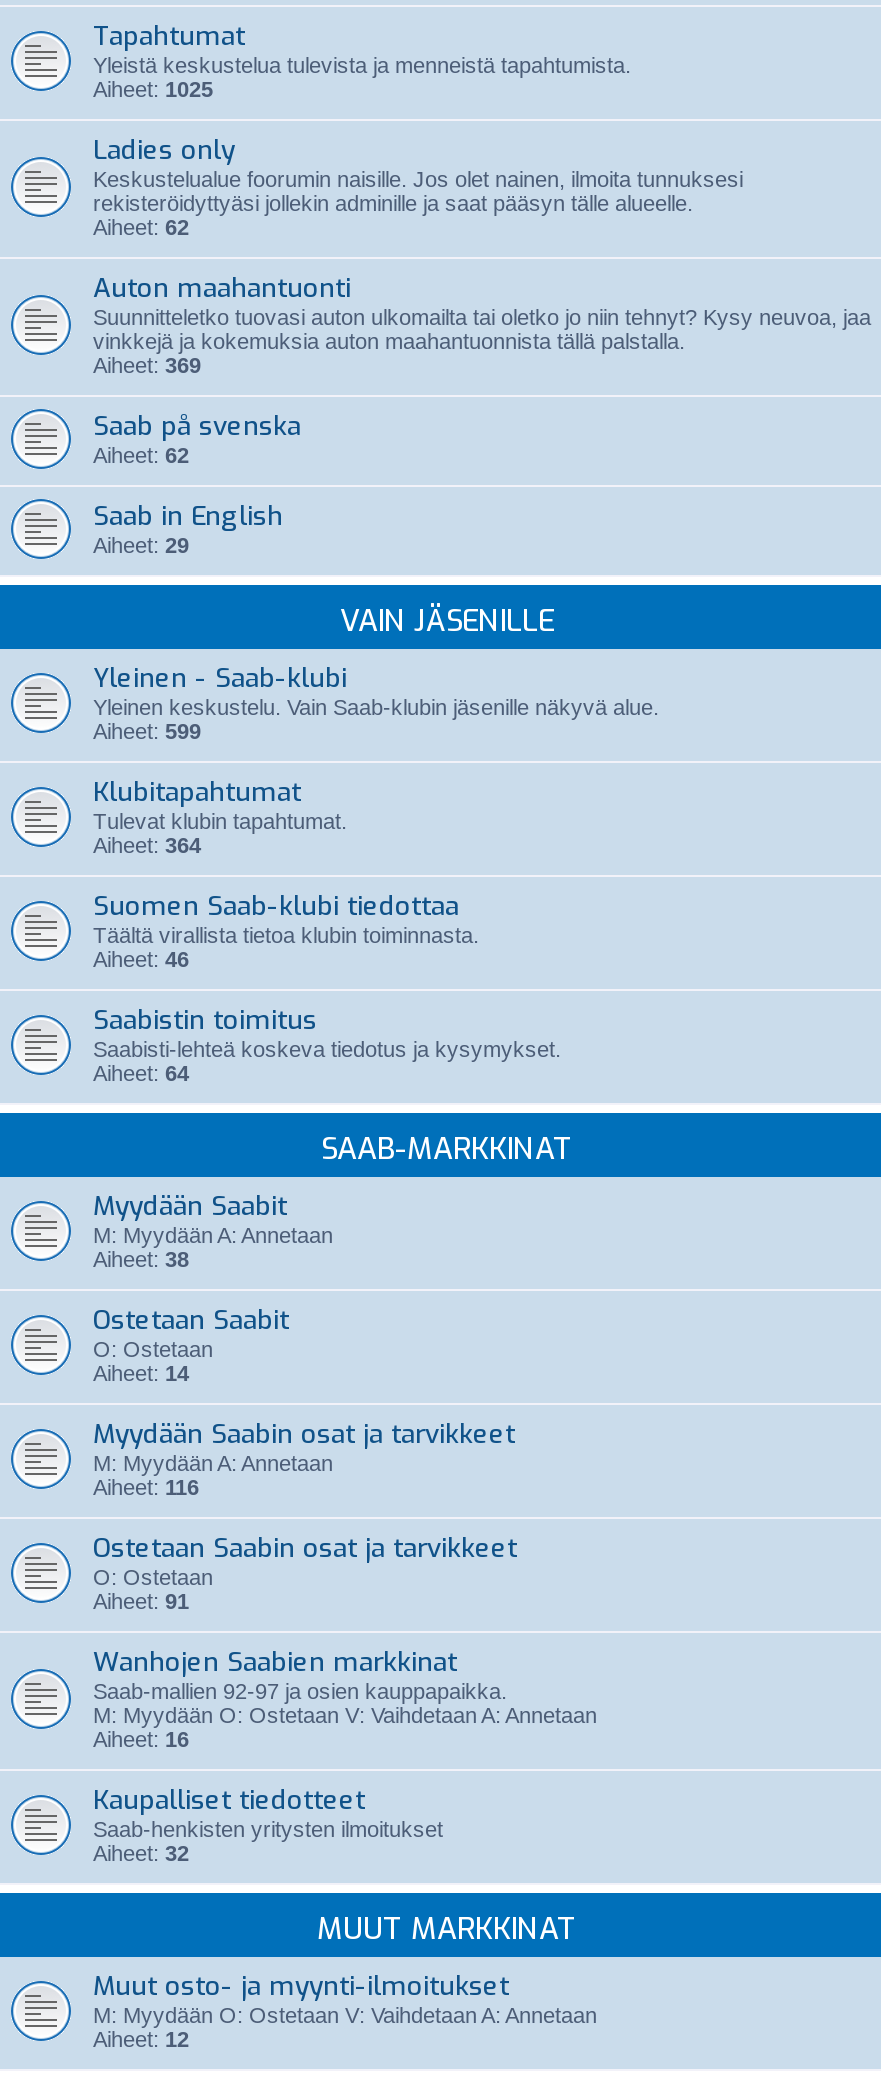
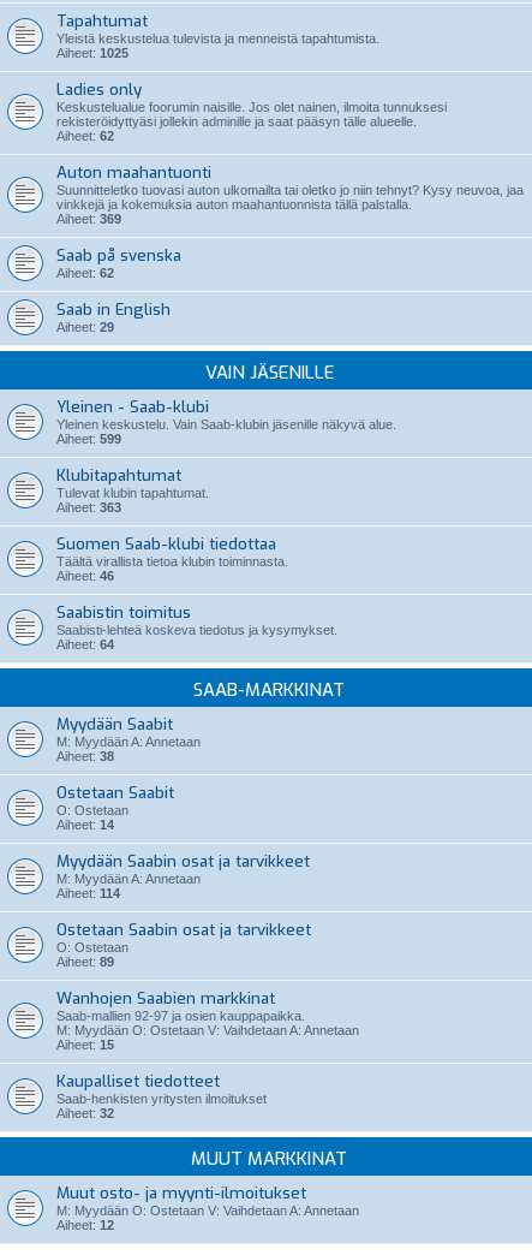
- Aiheet: 364
+ Aiheet: 363

- Aiheet: 116
+ Aiheet: 114

- Aiheet: 91
+ Aiheet: 89

- Aiheet: 16
+ Aiheet: 15
